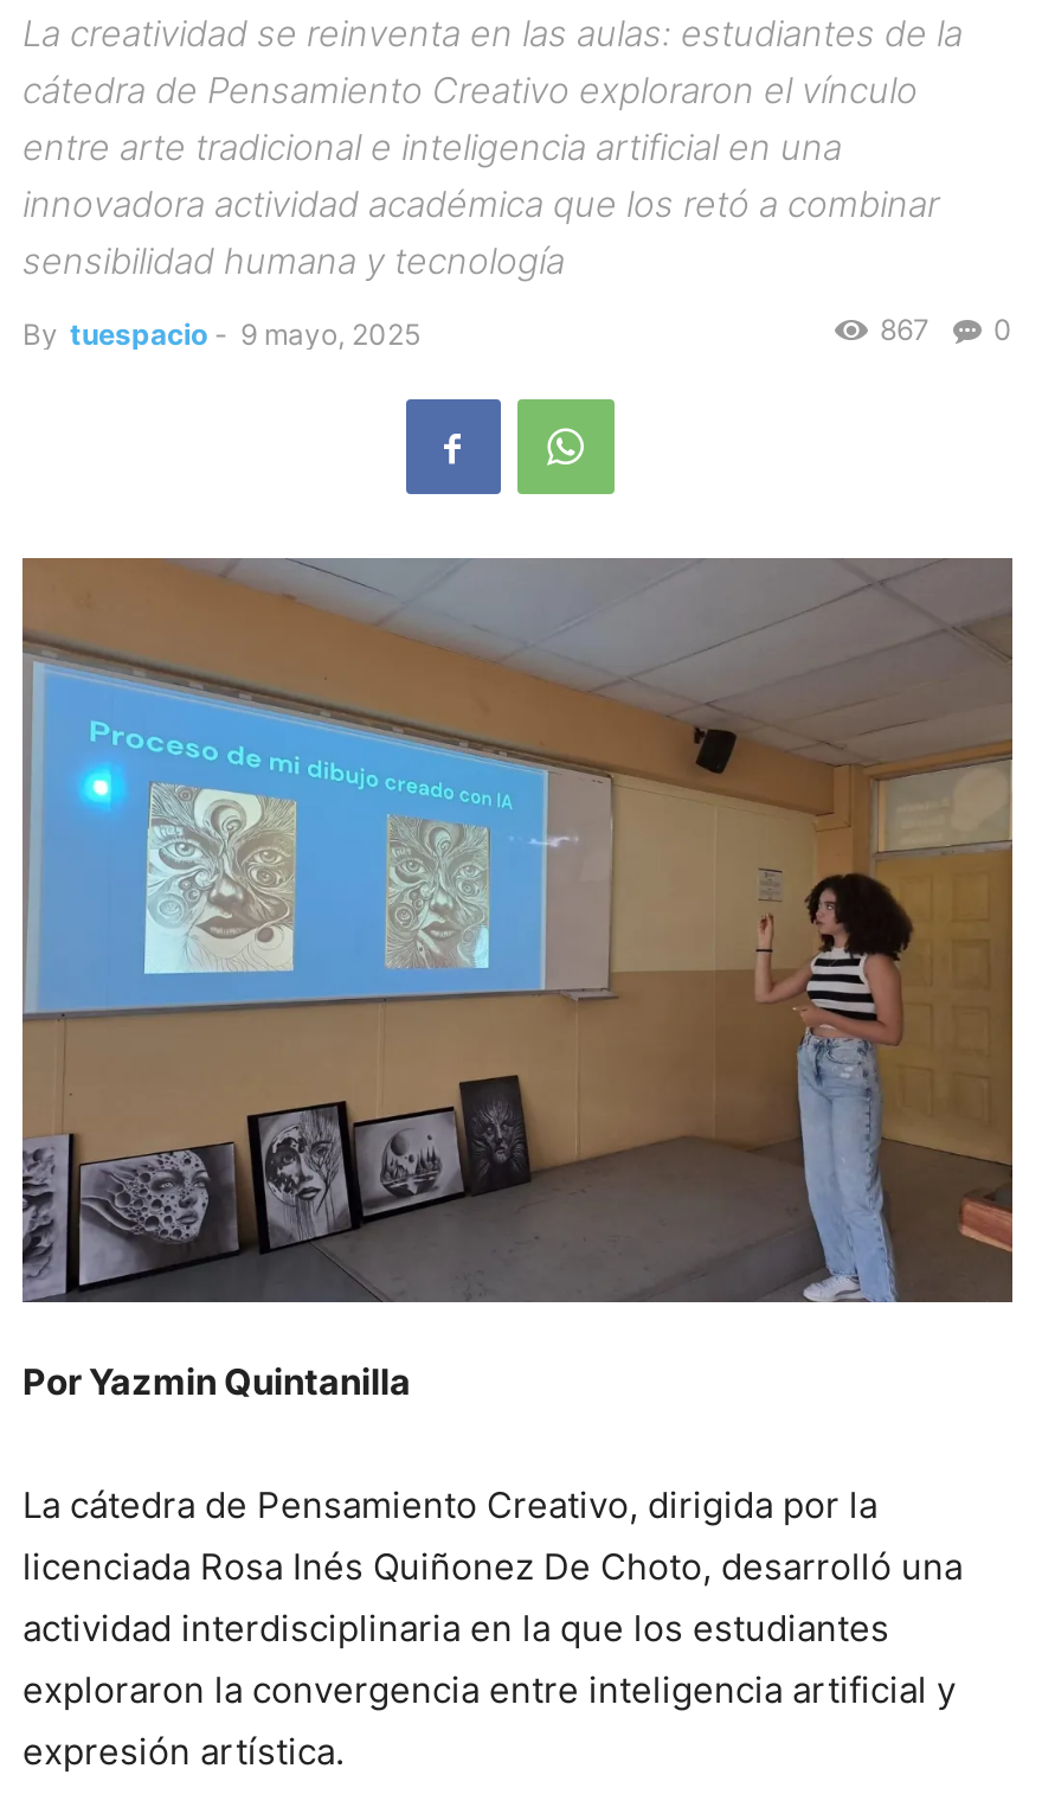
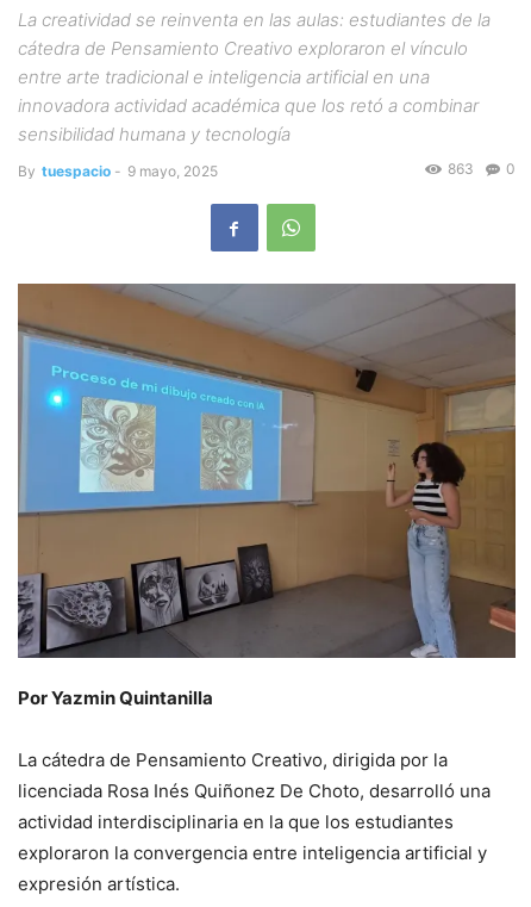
- 867 0
+ 863 0
